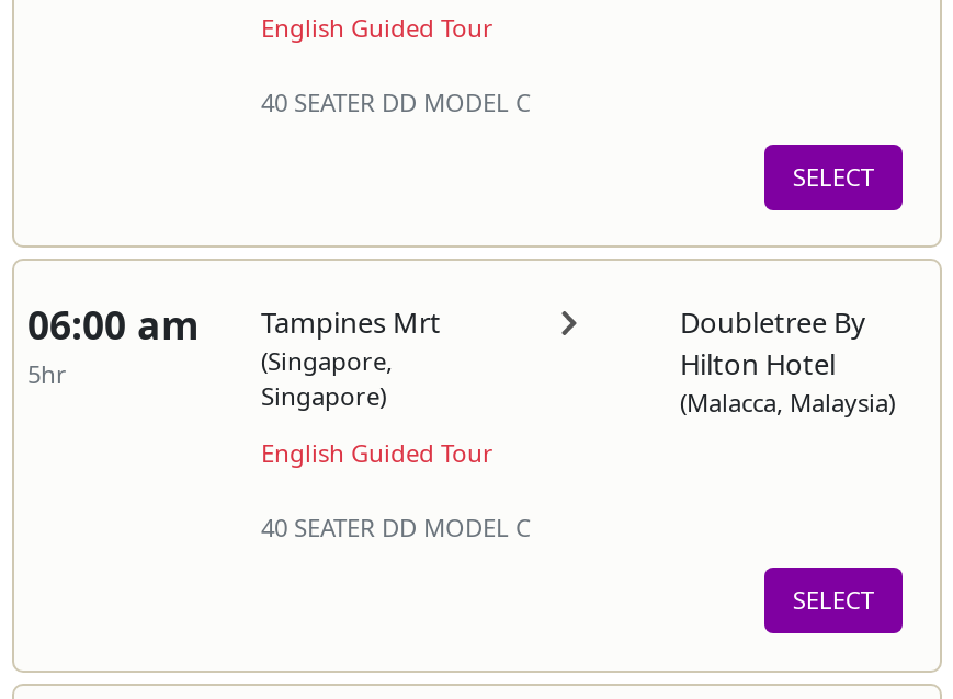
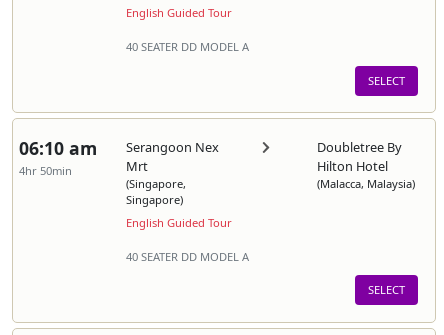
- 40 SEATER DD MODEL C
+ 40 SEATER DD MODEL A

- 06:00 am
- 5hr
+ 06:10 am
+ 4hr 50min

- Tampines Mrt
+ Serangoon Nex
+ Mrt

- 40 SEATER DD MODEL C
+ 40 SEATER DD MODEL A
